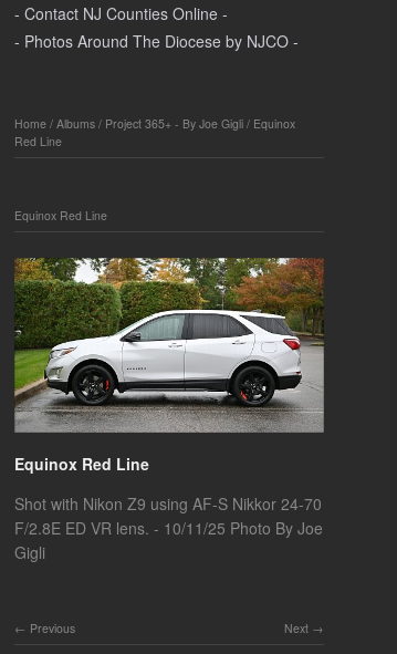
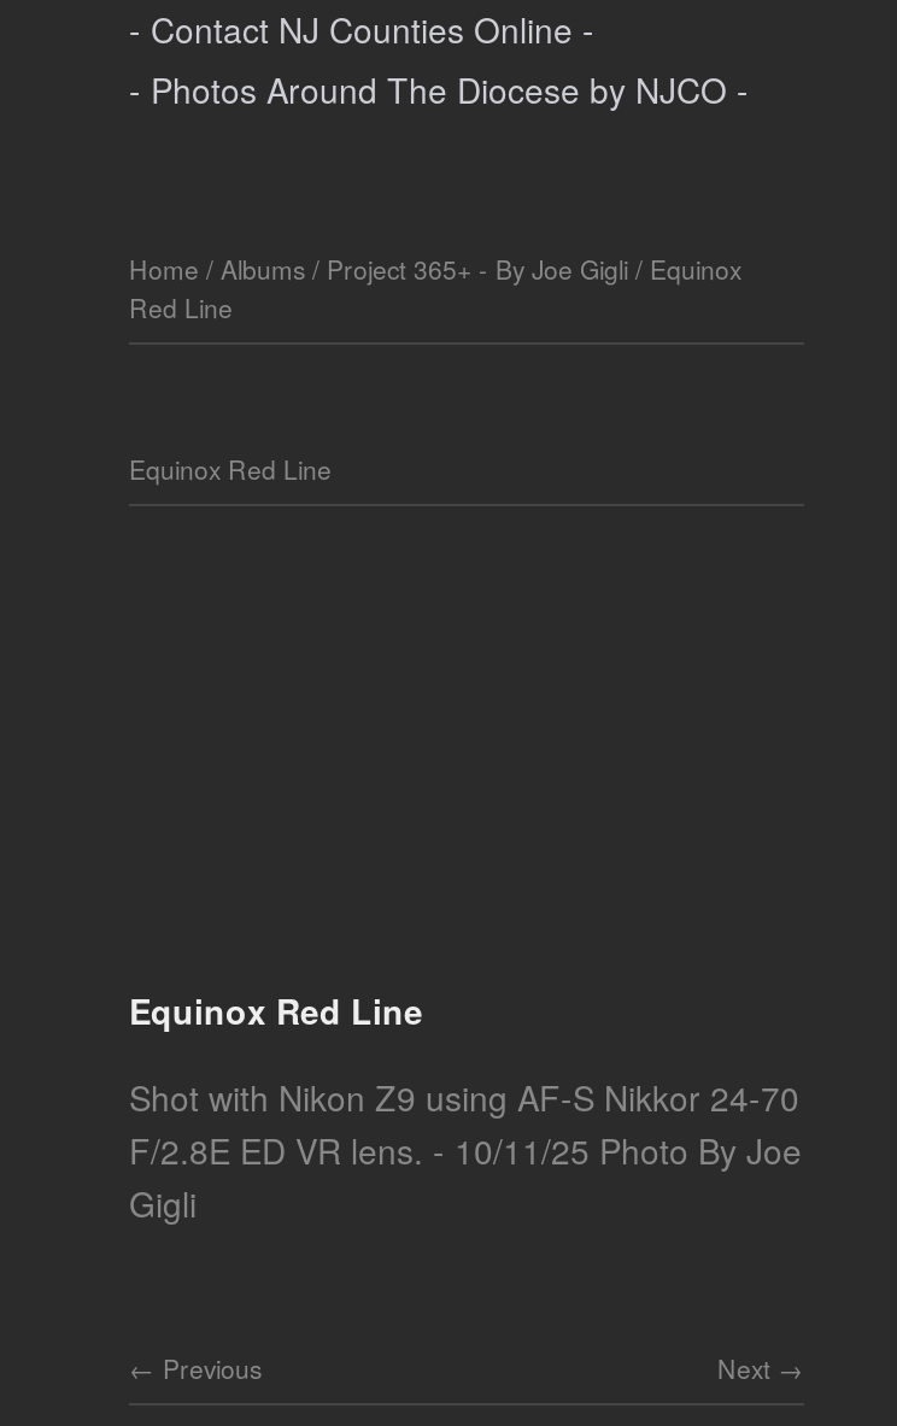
- [image]
